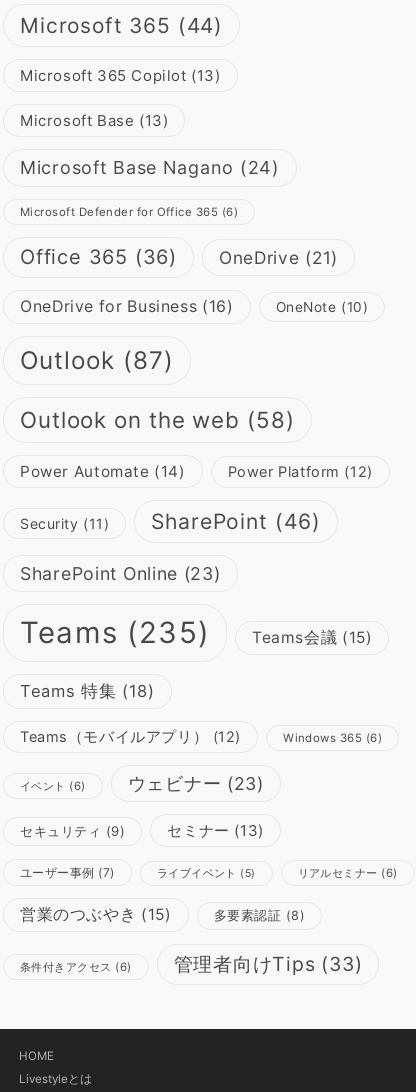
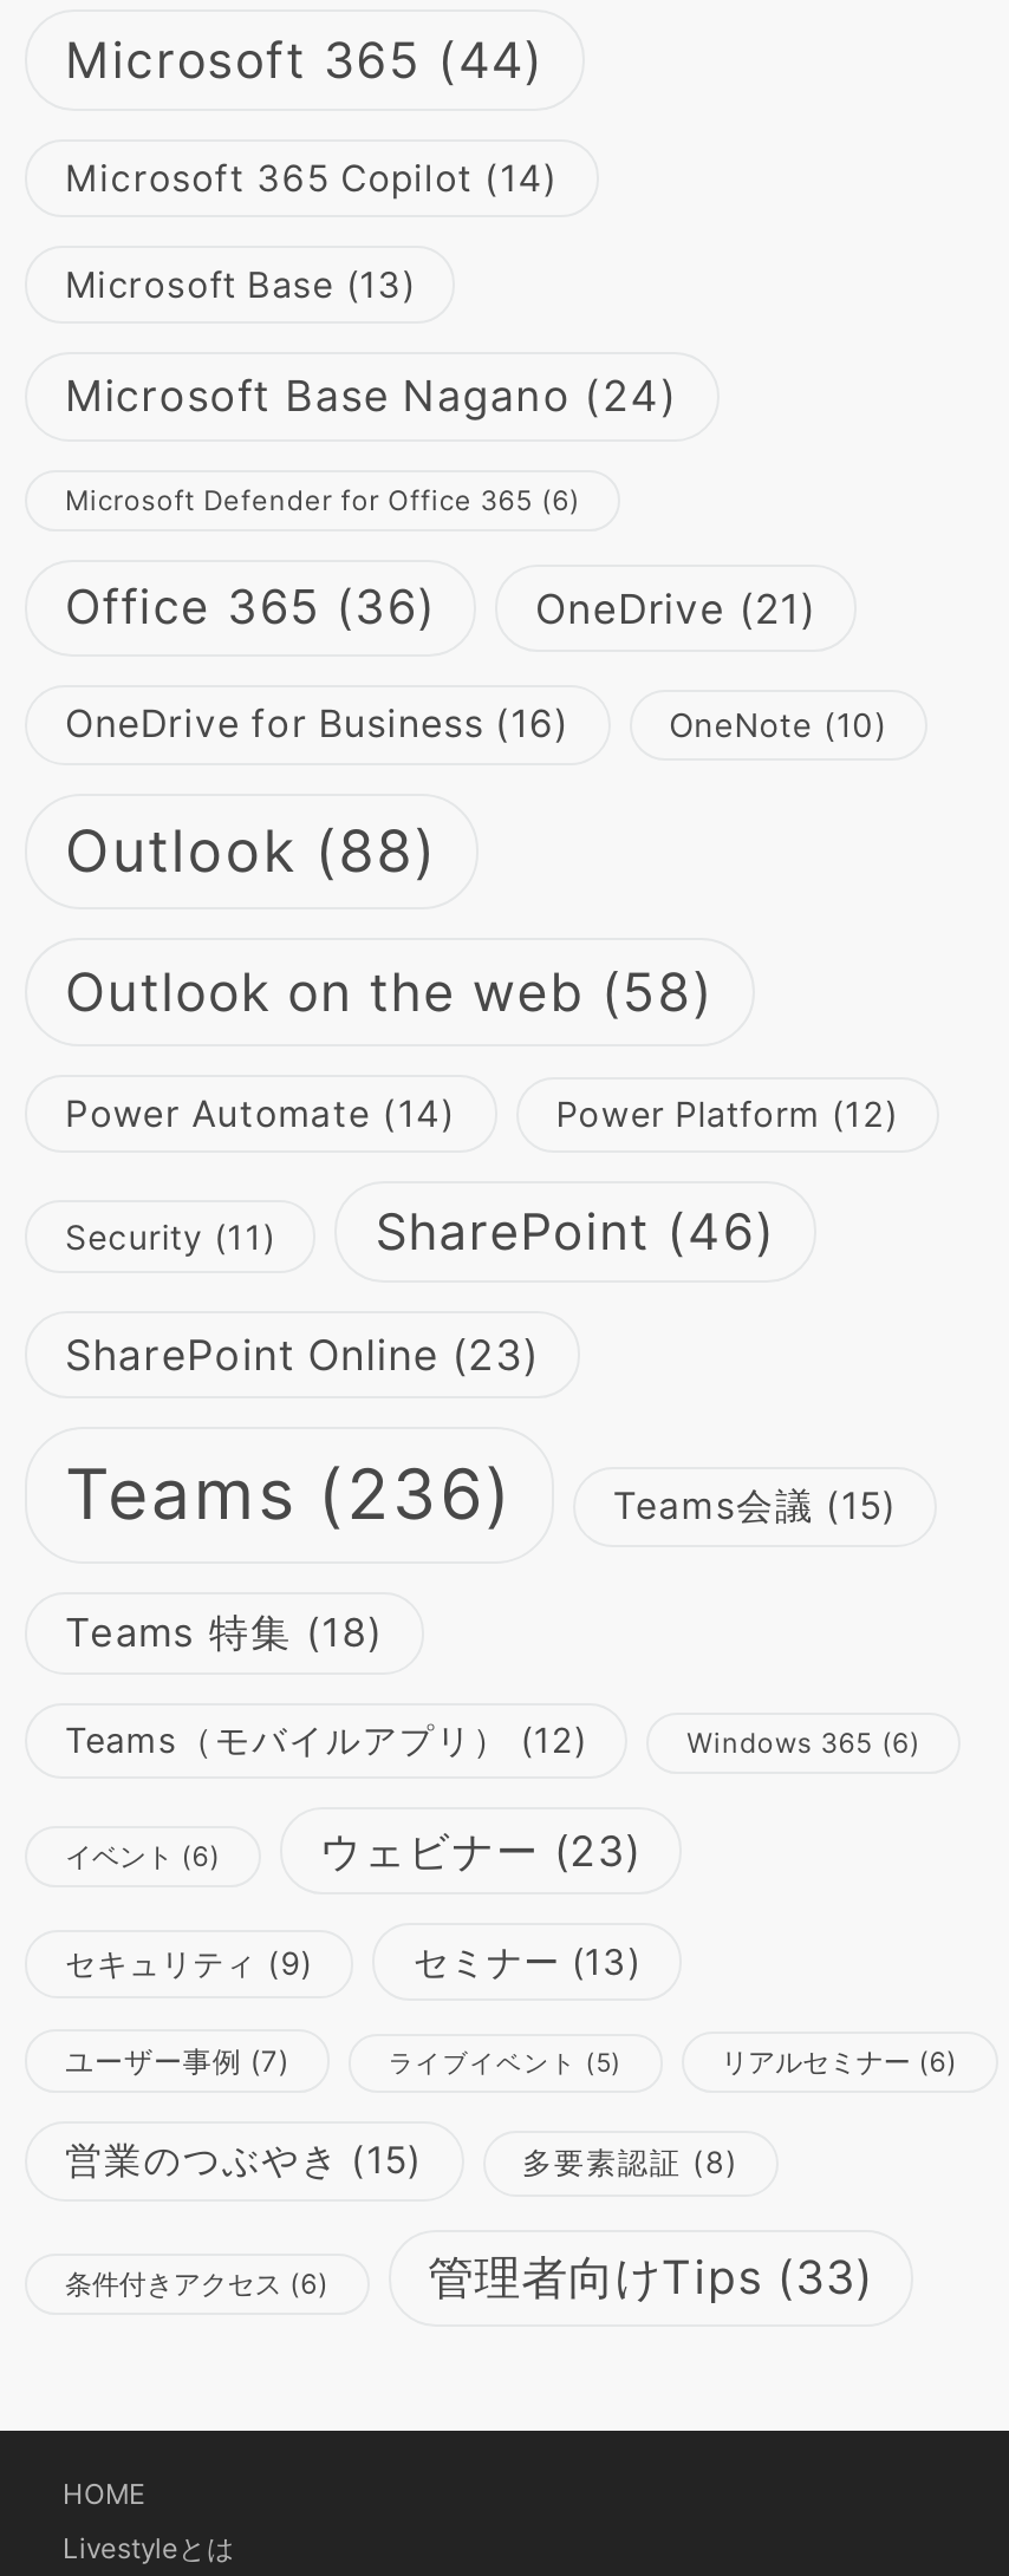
- Microsoft 365 Copilot (13)
+ Microsoft 365 Copilot (14)

- Outlook (87)
+ Outlook (88)

- Teams (235)
+ Teams (236)
